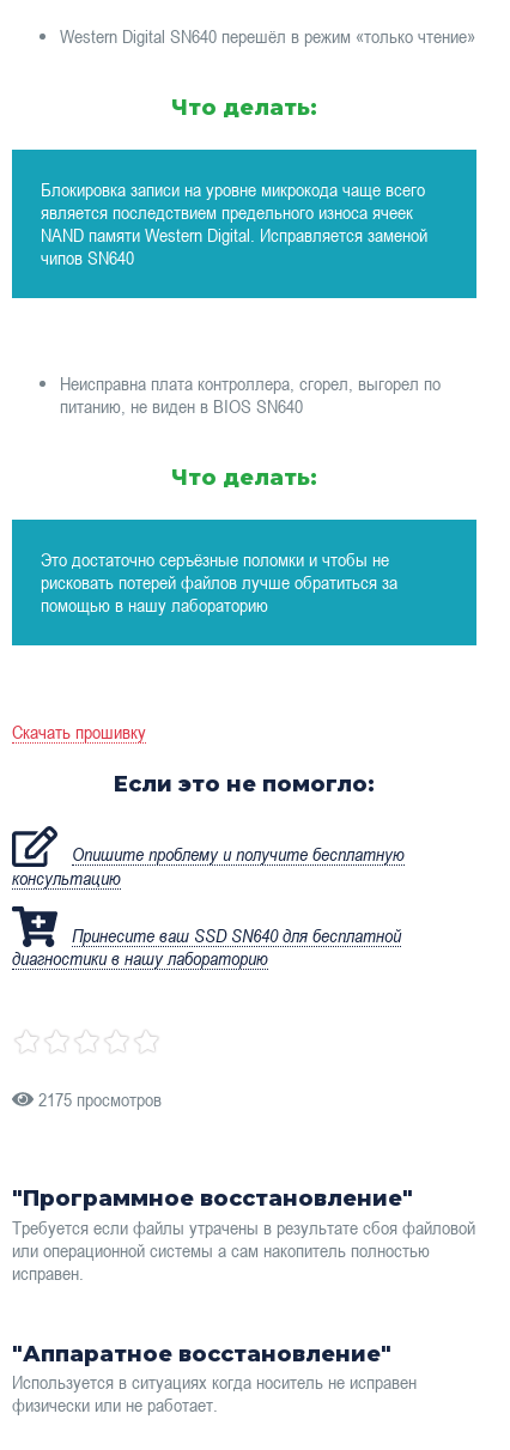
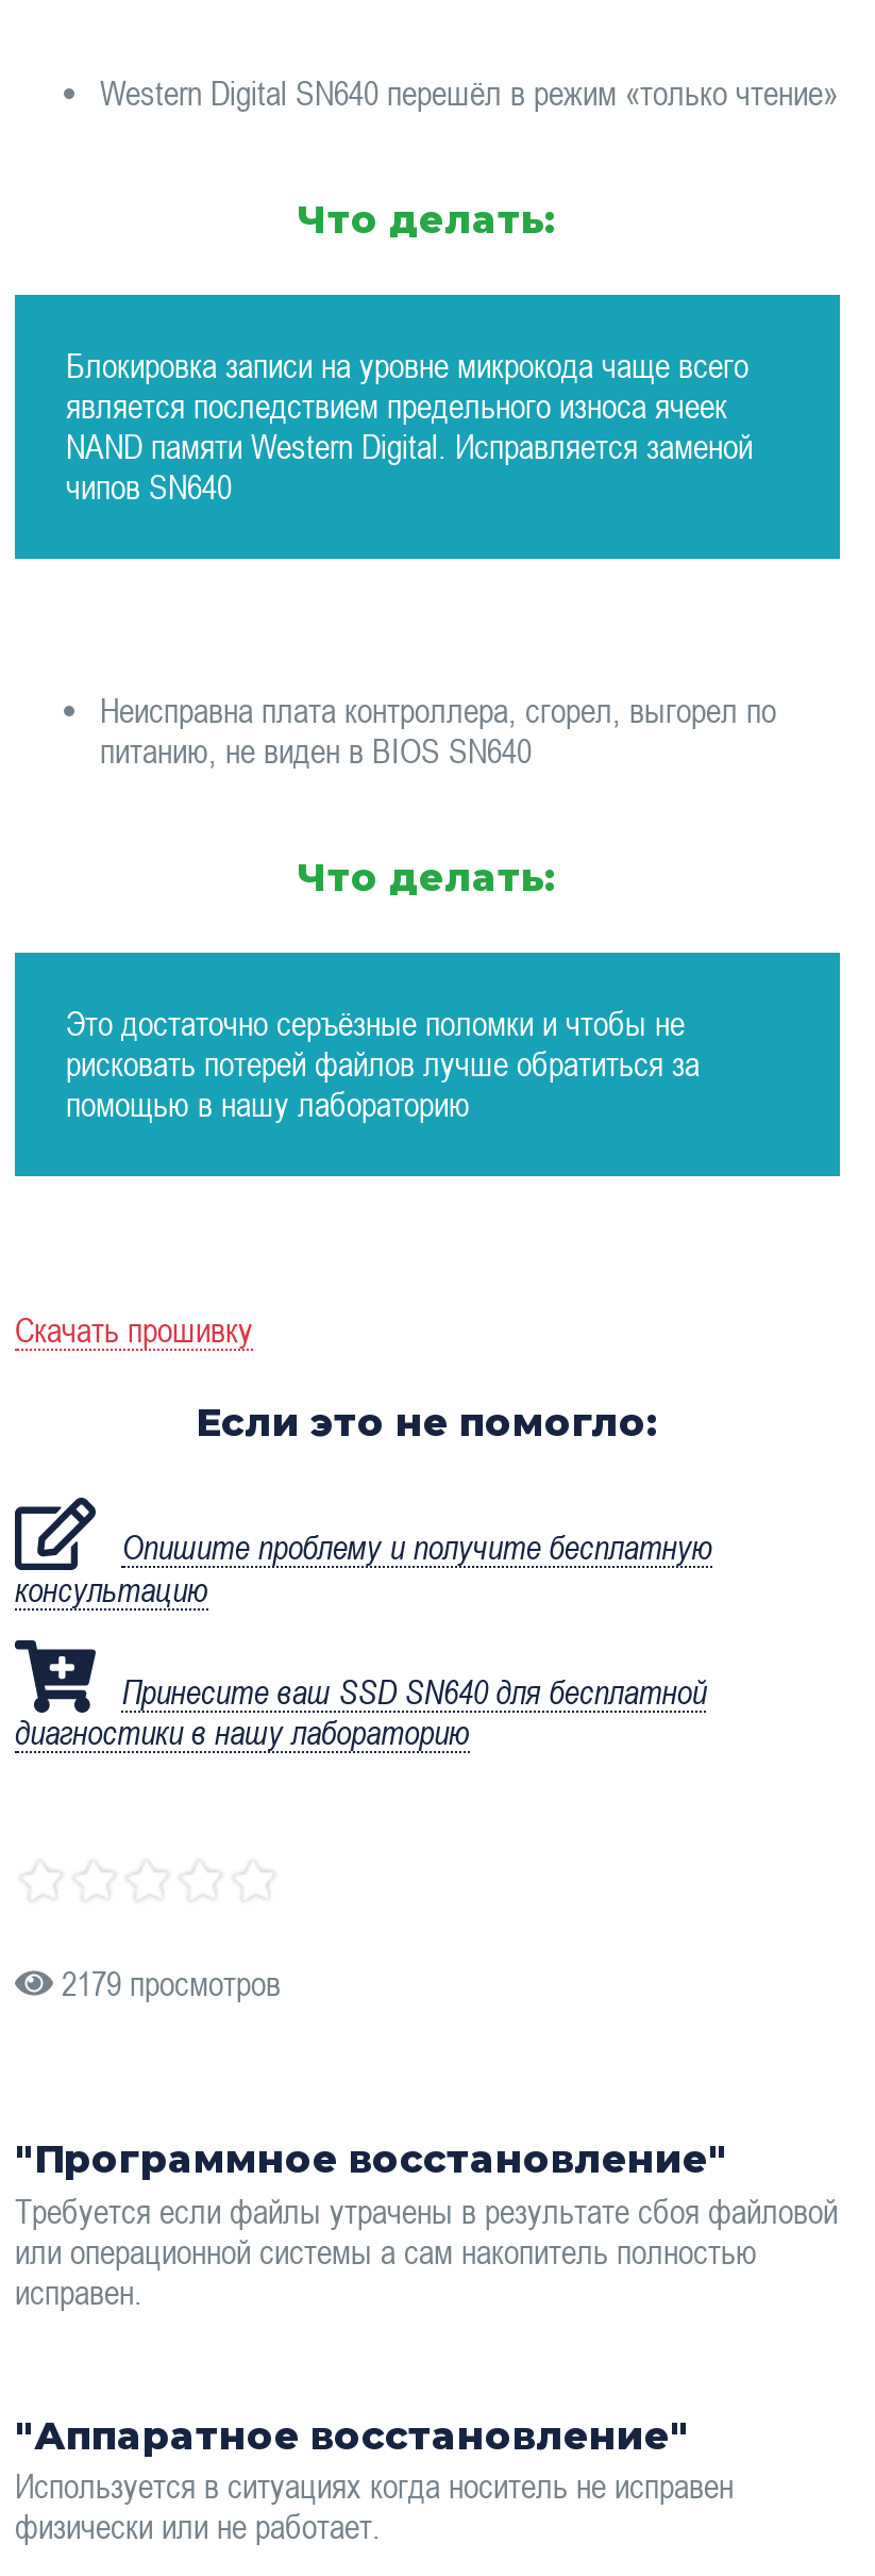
- 2175 просмотров
+ 2179 просмотров
